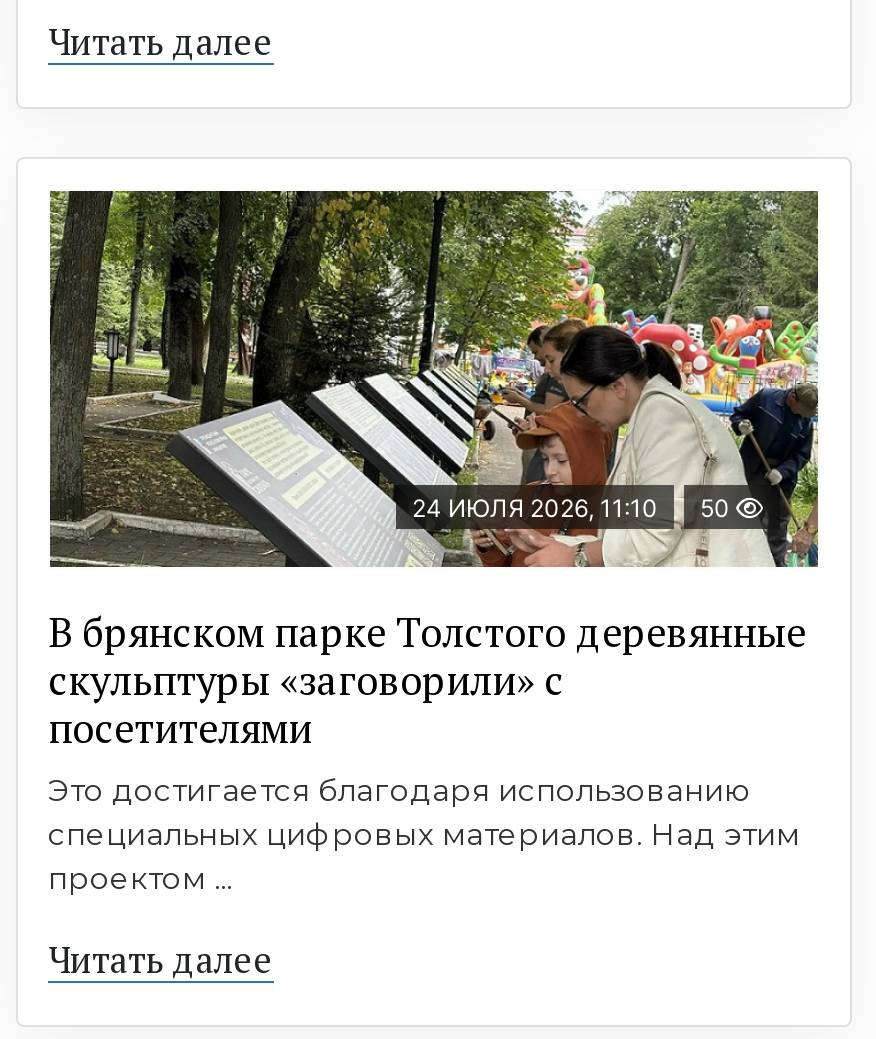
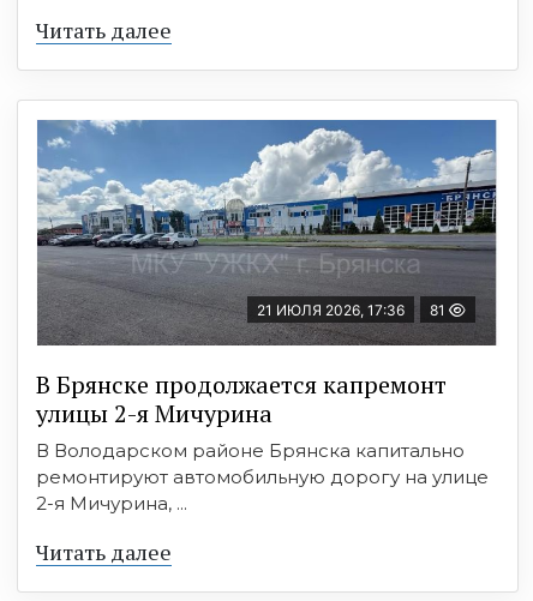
- [image]
- 24 ИЮЛЯ 2026, 11:10
- 50
+ [image]
+ 21 ИЮЛЯ 2026, 17:36
+ 81

- В брянском парке Толстого деревянные
- скульптуры «заговорили» с
- посетителями
- Это достигается благодаря использованию
- специальных цифровых материалов. Над этим
- проектом ...
+ В Брянске продолжается капремонт
+ улицы 2-я Мичурина
+ В Володарском районе Брянска капитально
+ ремонтируют автомобильную дорогу на улице
+ 2-я Мичурина, ...
